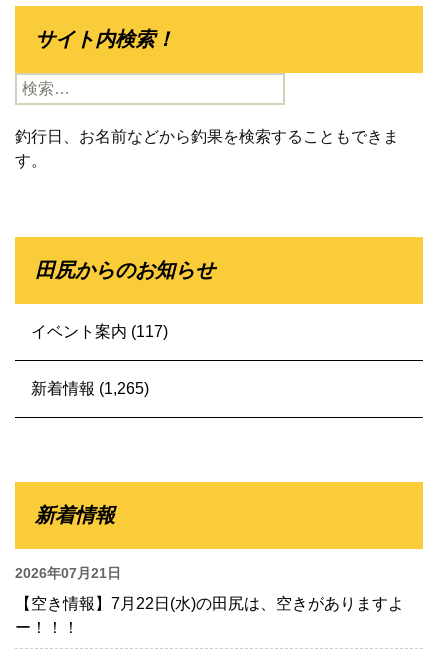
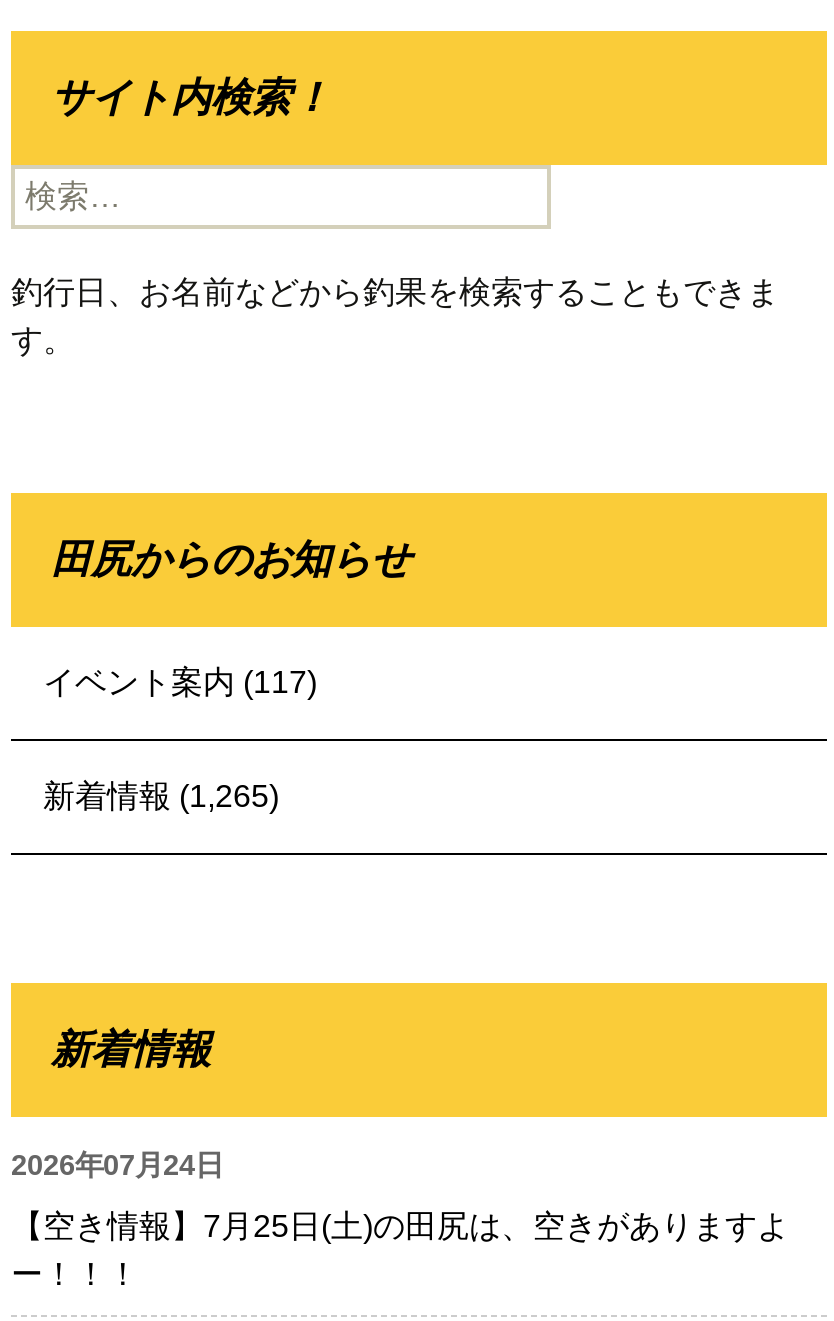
- 2026年07月21日
+ 2026年07月24日

- 【空き情報】7月22日(水)の田尻は、空きがありますよ
+ 【空き情報】7月25日(土)の田尻は、空きがありますよ
